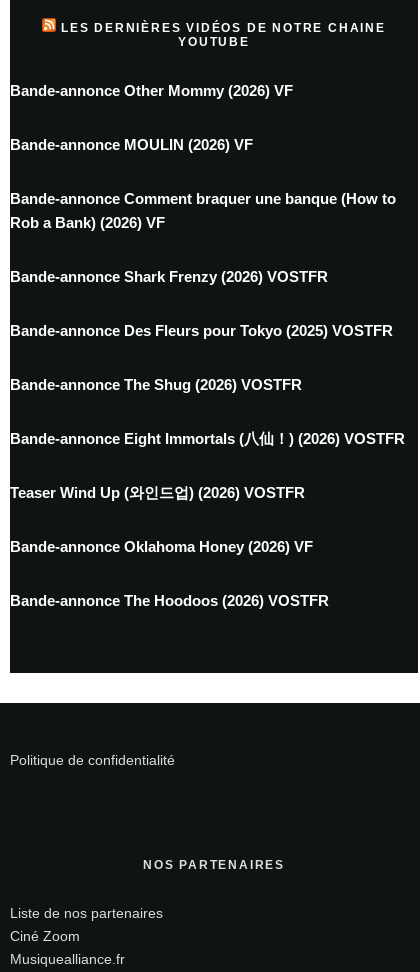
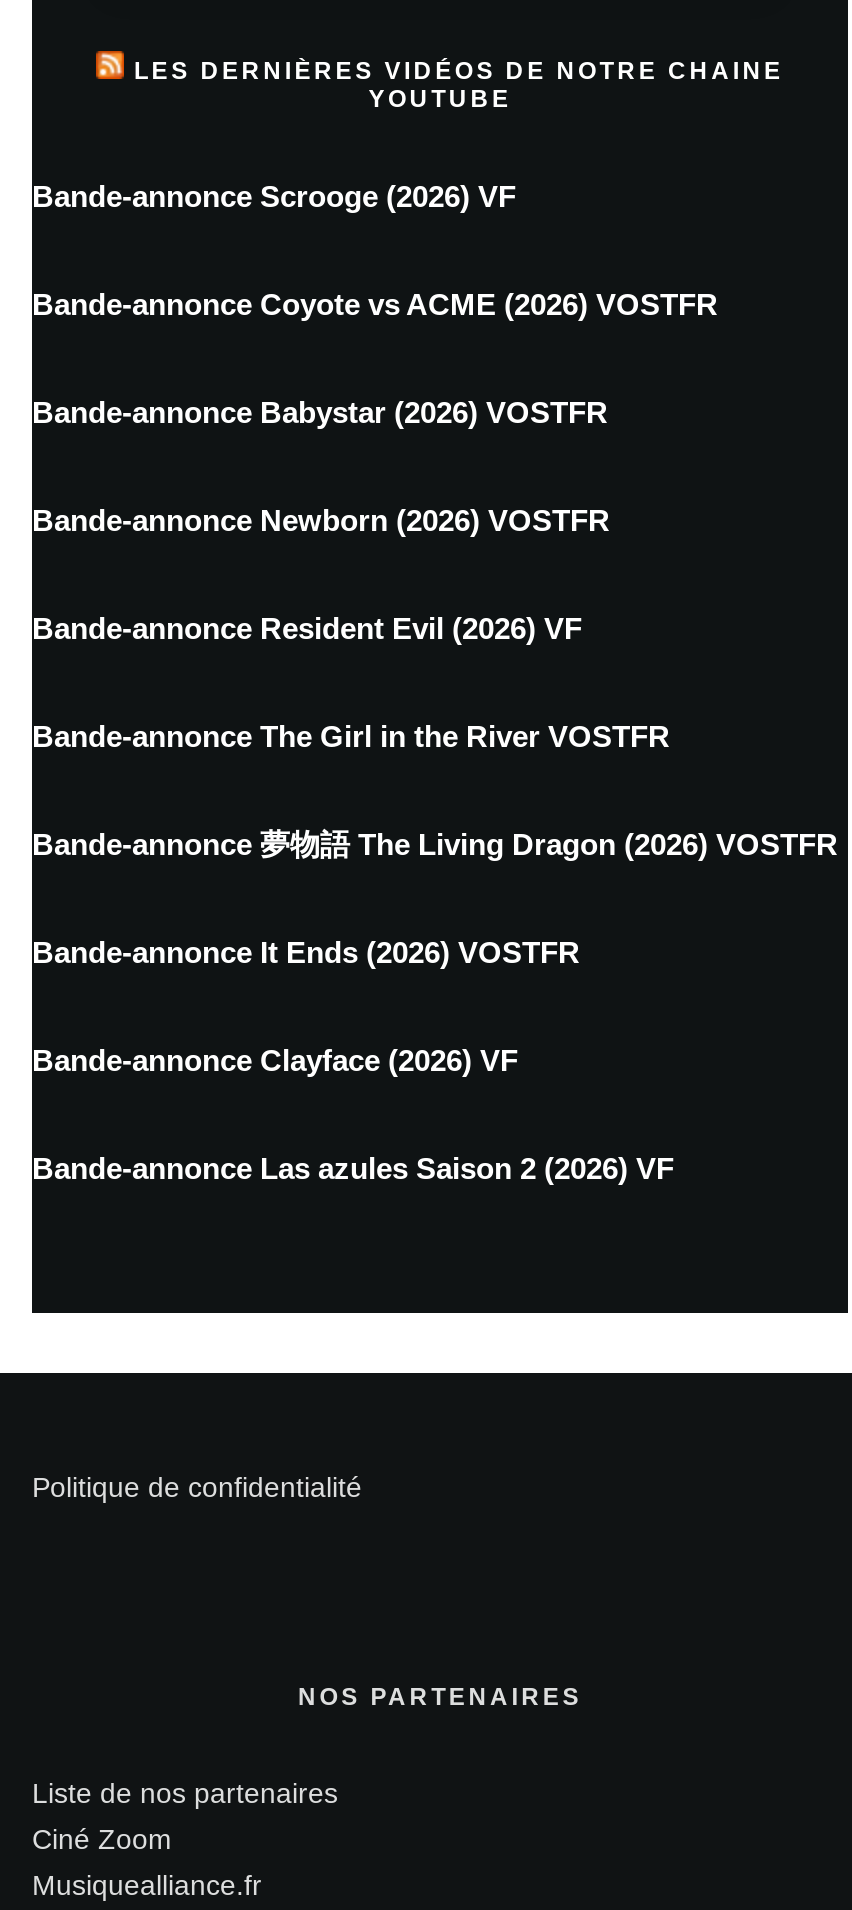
- Bande-annonce Other Mommy (2026) VF
+ Bande-annonce Scrooge (2026) VF

- Bande-annonce MOULIN (2026) VF
+ Bande-annonce Coyote vs ACME (2026) VOSTFR

- Bande-annonce Comment braquer une banque (How to
- Rob a Bank) (2026) VF
+ Bande-annonce Babystar (2026) VOSTFR

- Bande-annonce Shark Frenzy (2026) VOSTFR
+ Bande-annonce Newborn (2026) VOSTFR

- Bande-annonce Des Fleurs pour Tokyo (2025) VOSTFR
+ Bande-annonce Resident Evil (2026) VF

- Bande-annonce The Shug (2026) VOSTFR
+ Bande-annonce The Girl in the River VOSTFR

- Bande-annonce Eight Immortals (八仙！) (2026) VOSTFR
+ Bande-annonce 夢物語 The Living Dragon (2026) VOSTFR

- Teaser Wind Up (와인드업) (2026) VOSTFR
+ Bande-annonce It Ends (2026) VOSTFR

- Bande-annonce Oklahoma Honey (2026) VF
+ Bande-annonce Clayface (2026) VF

- Bande-annonce The Hoodoos (2026) VOSTFR
+ Bande-annonce Las azules Saison 2 (2026) VF
